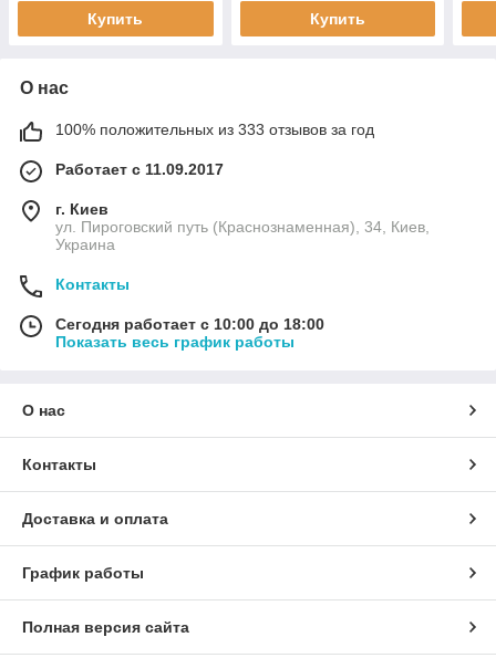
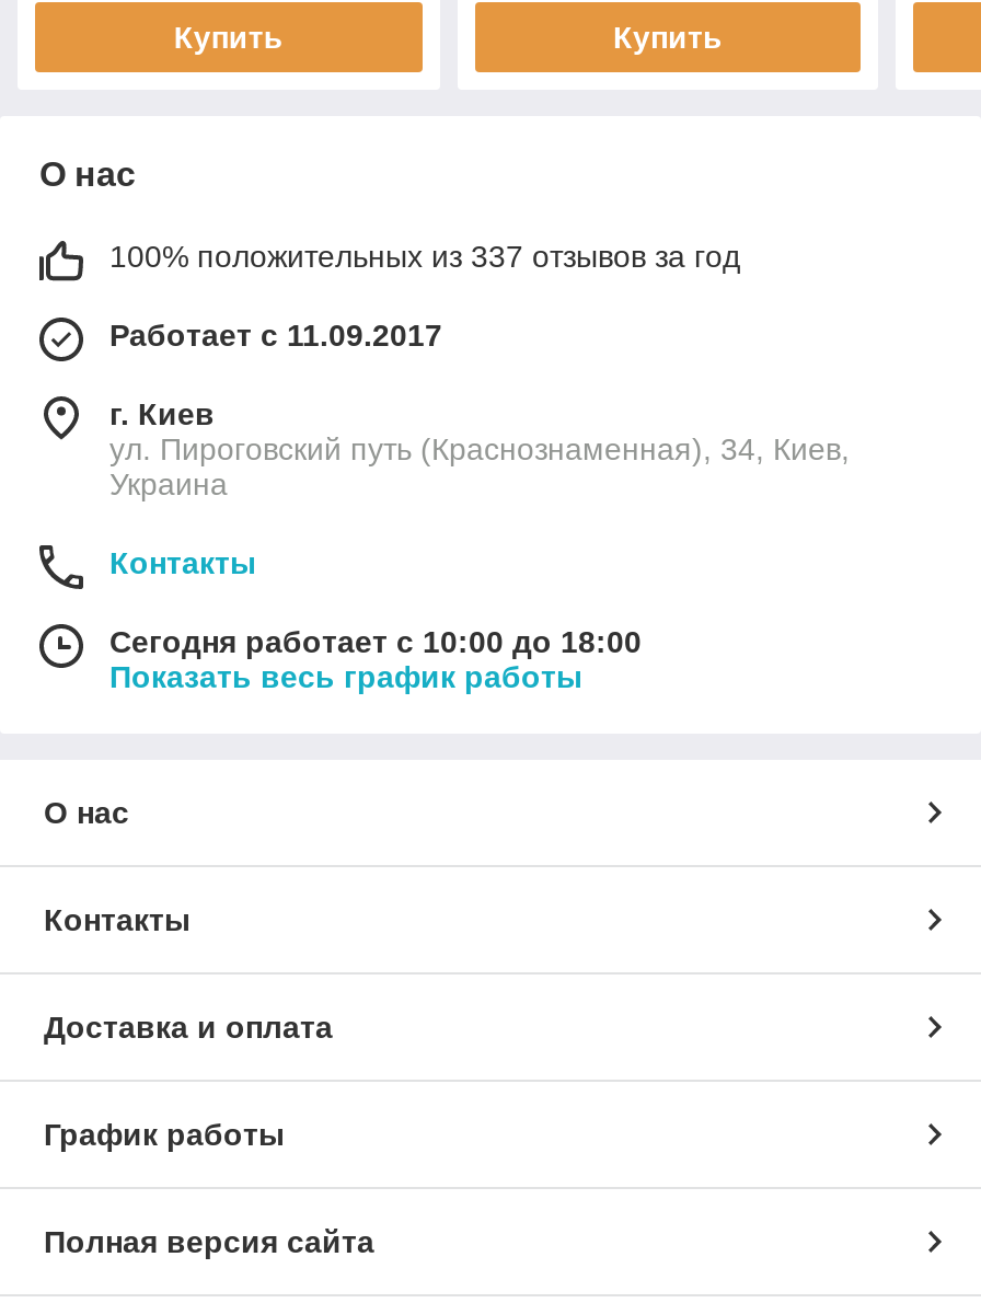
- 100% положительных из 333 отзывов за год
+ 100% положительных из 337 отзывов за год
